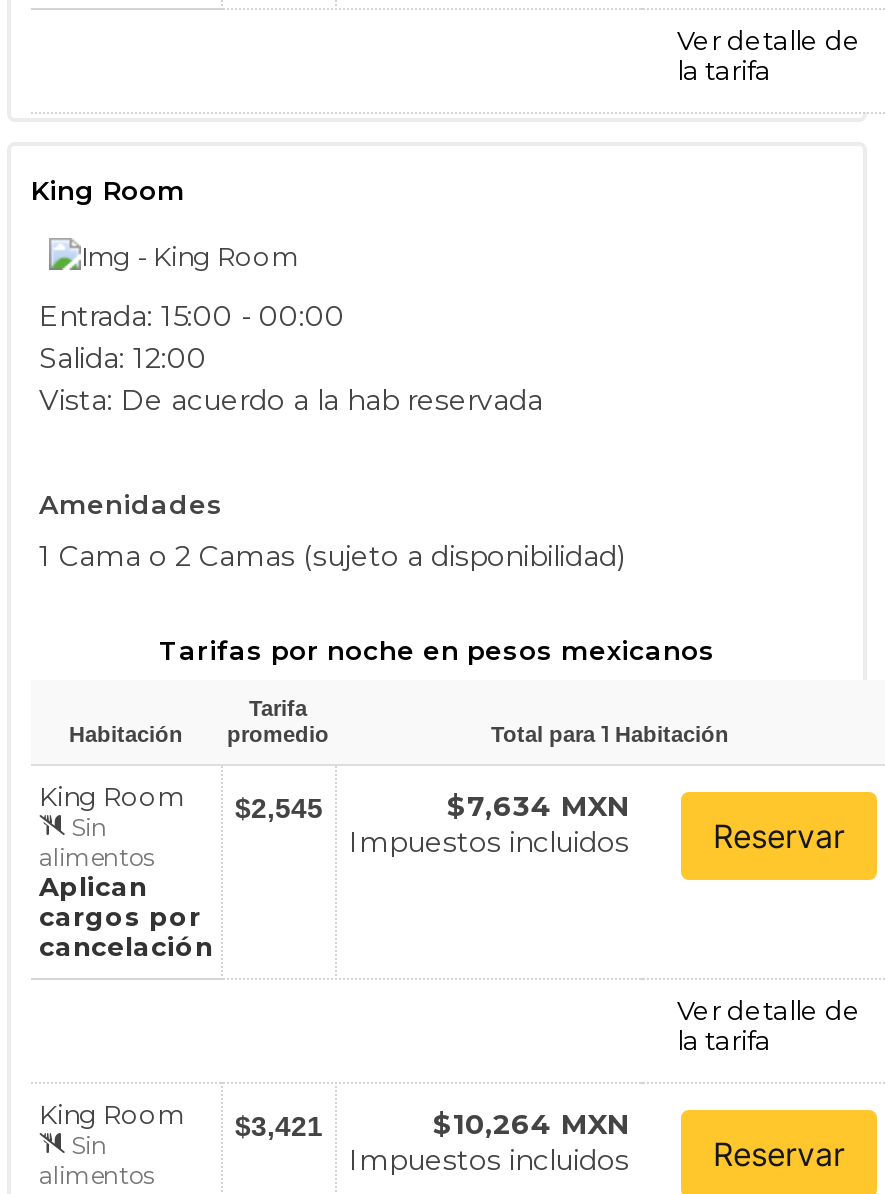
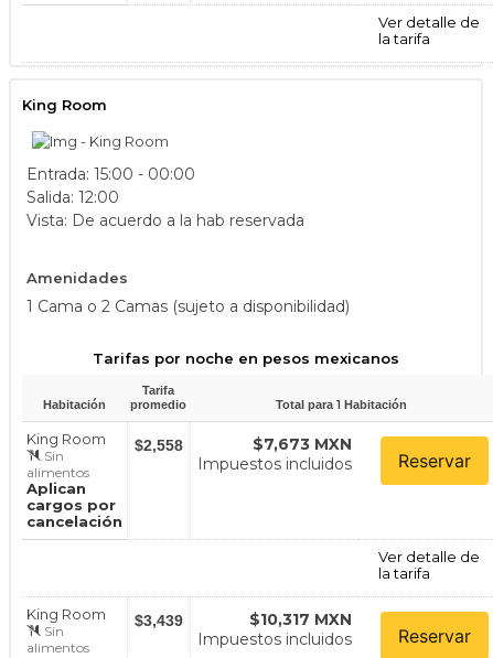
- King Room $2,545
+ King Room $2,558

- $7,634 MXN
+ $7,673 MXN

- King Room $3,421
+ King Room $3,439

- $10,264 MXN
+ $10,317 MXN
